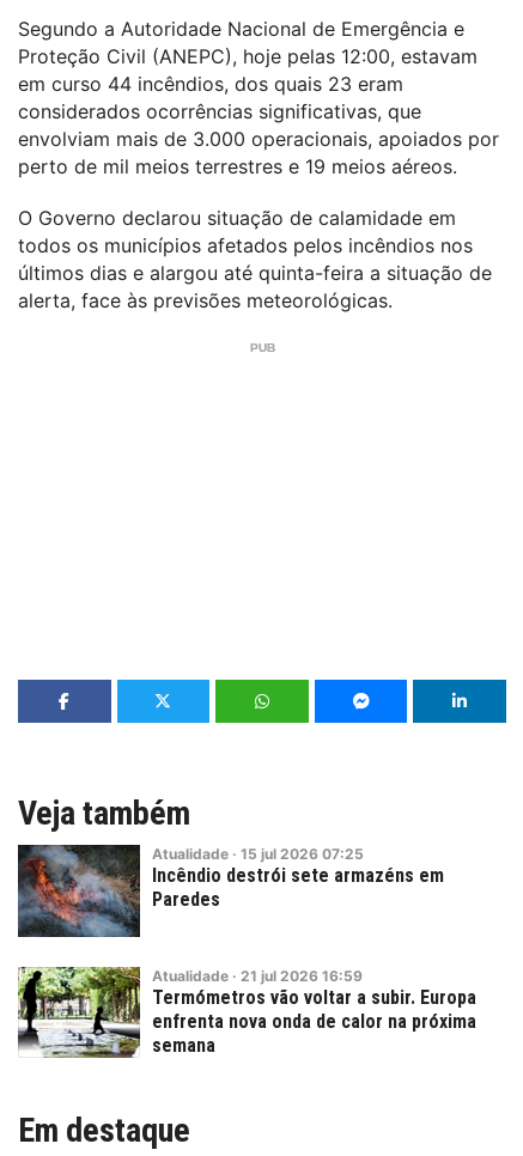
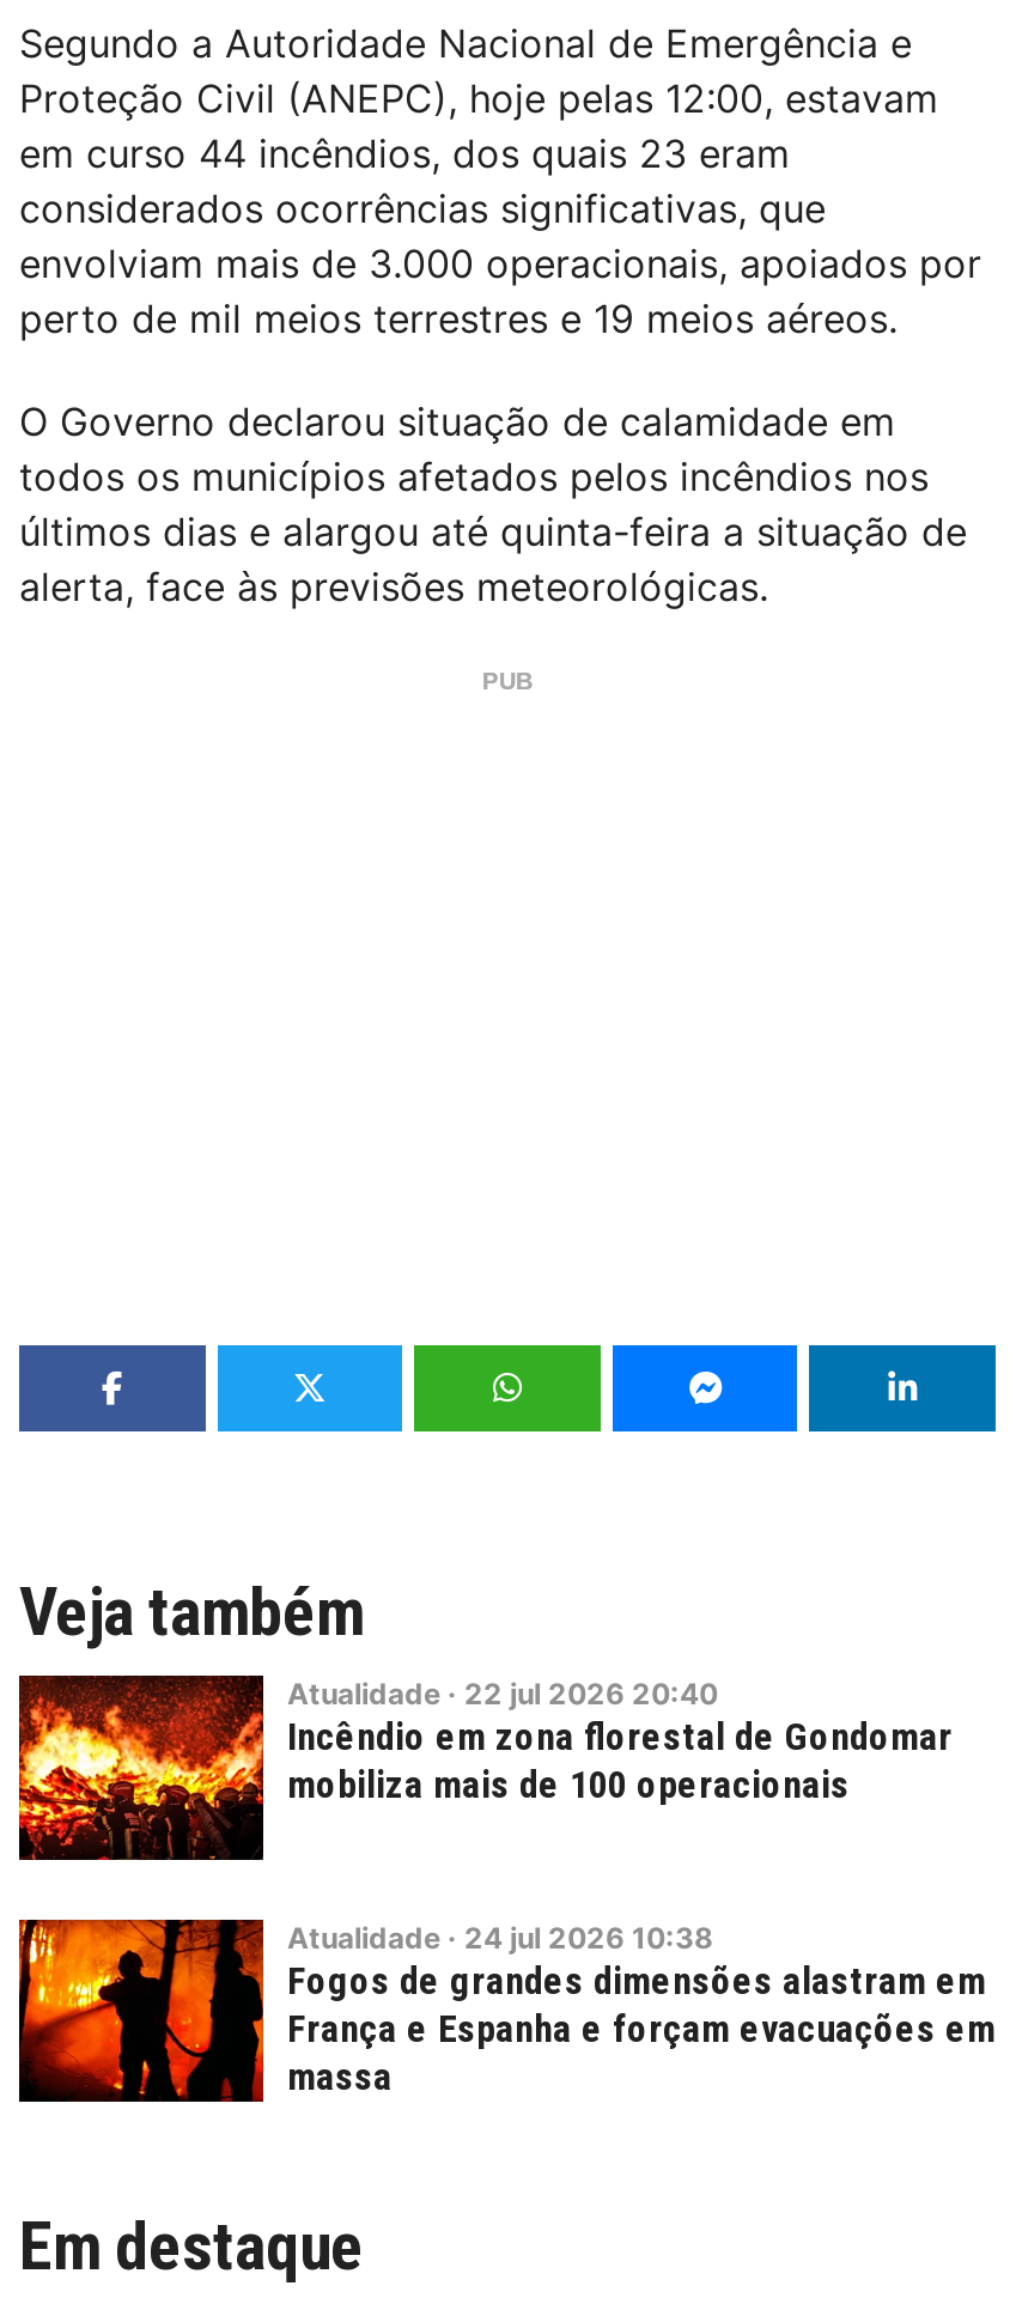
- [image]
- Atualidade · 15 jul 2026 07:25
- Incêndio destrói sete armazéns em
- Paredes
+ [image]
+ Atualidade · 22 jul 2026 20:40
+ Incêndio em zona florestal de Gondomar
+ mobiliza mais de 100 operacionais

- [image]
- Atualidade · 21 jul 2026 16:59
- Termómetros vão voltar a subir. Europa
- enfrenta nova onda de calor na próxima
- semana
+ [image]
+ Atualidade · 24 jul 2026 10:38
+ Fogos de grandes dimensões alastram em
+ França e Espanha e forçam evacuações em
+ massa
